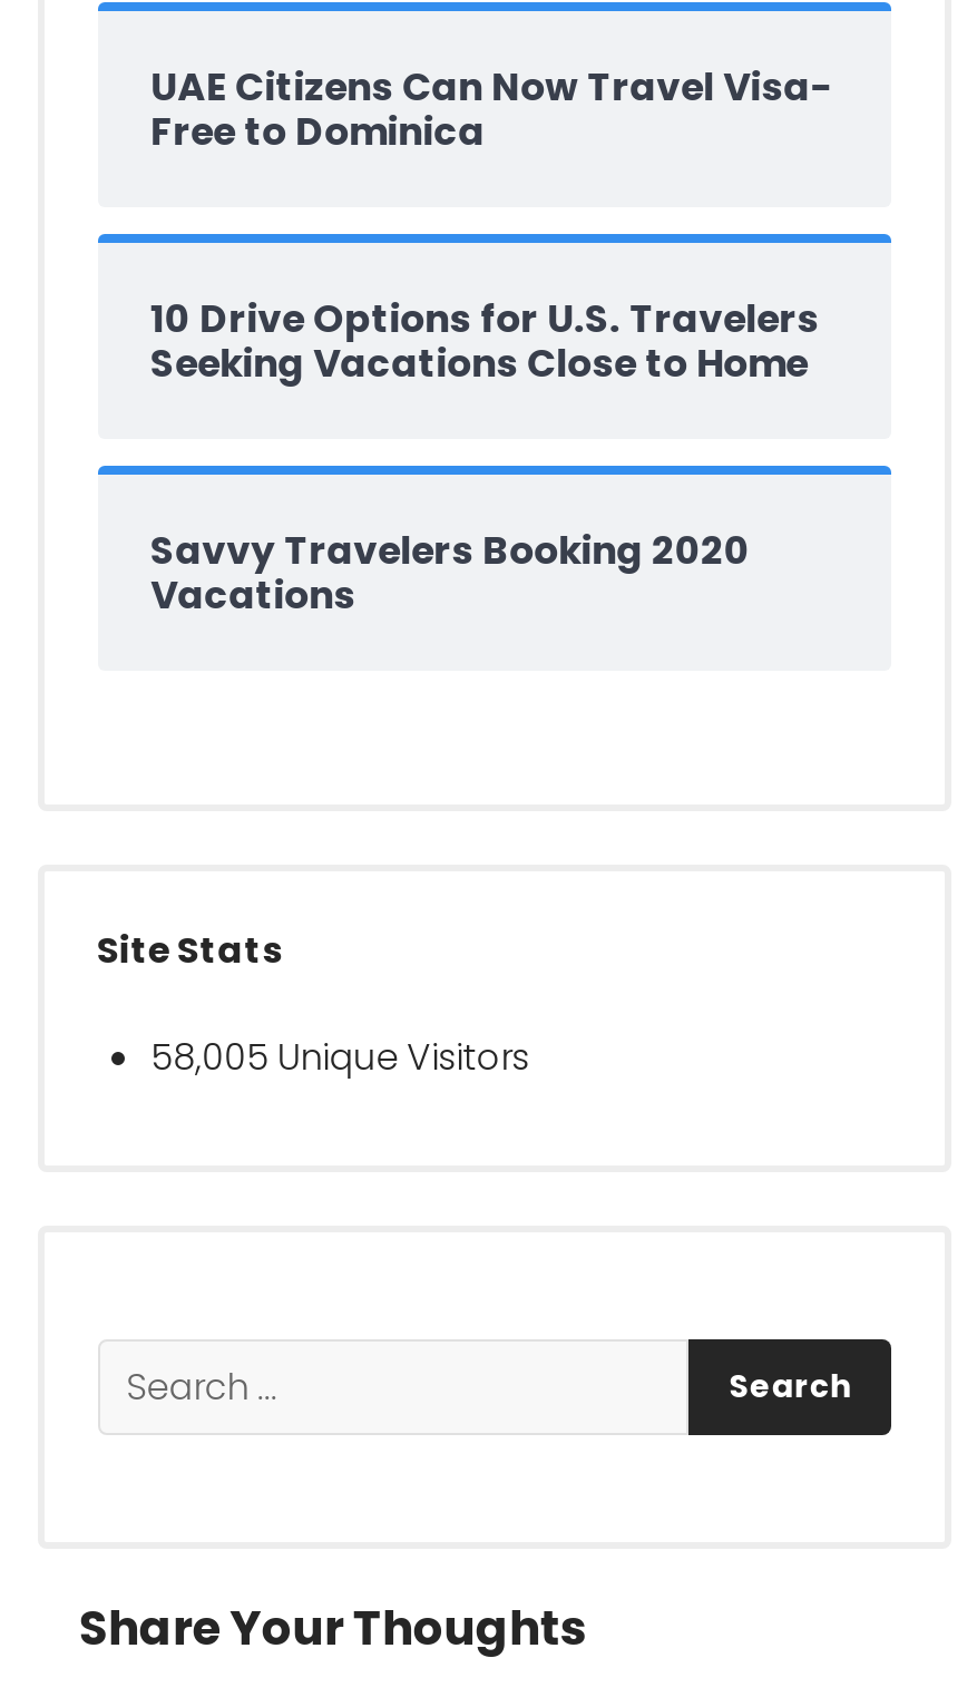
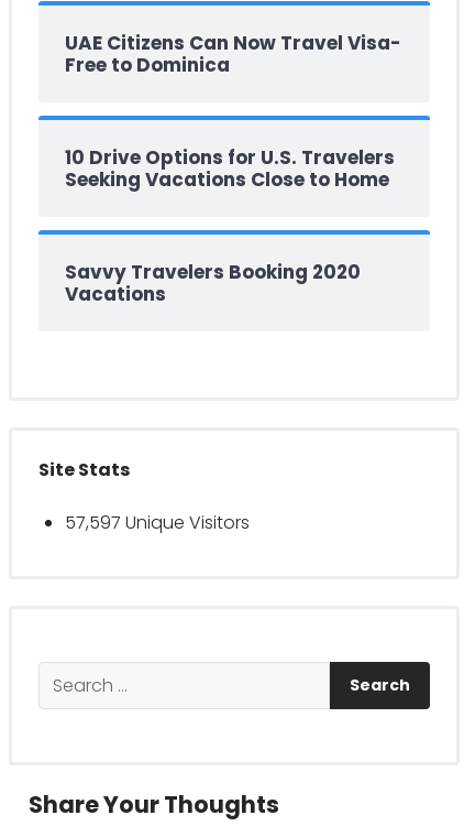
- 58,005 Unique Visitors
+ 57,597 Unique Visitors
